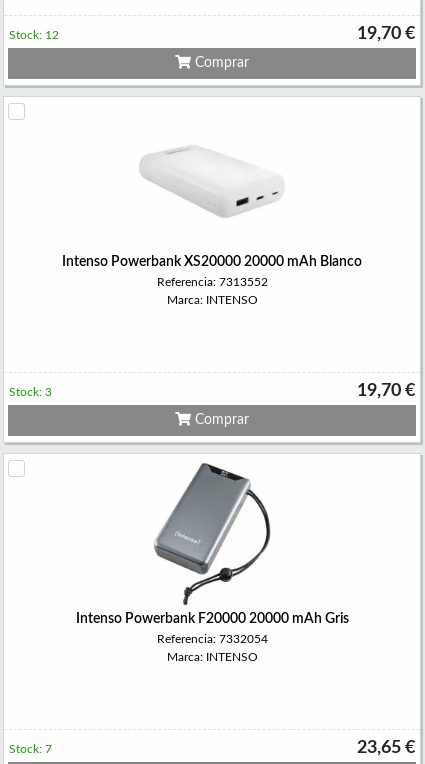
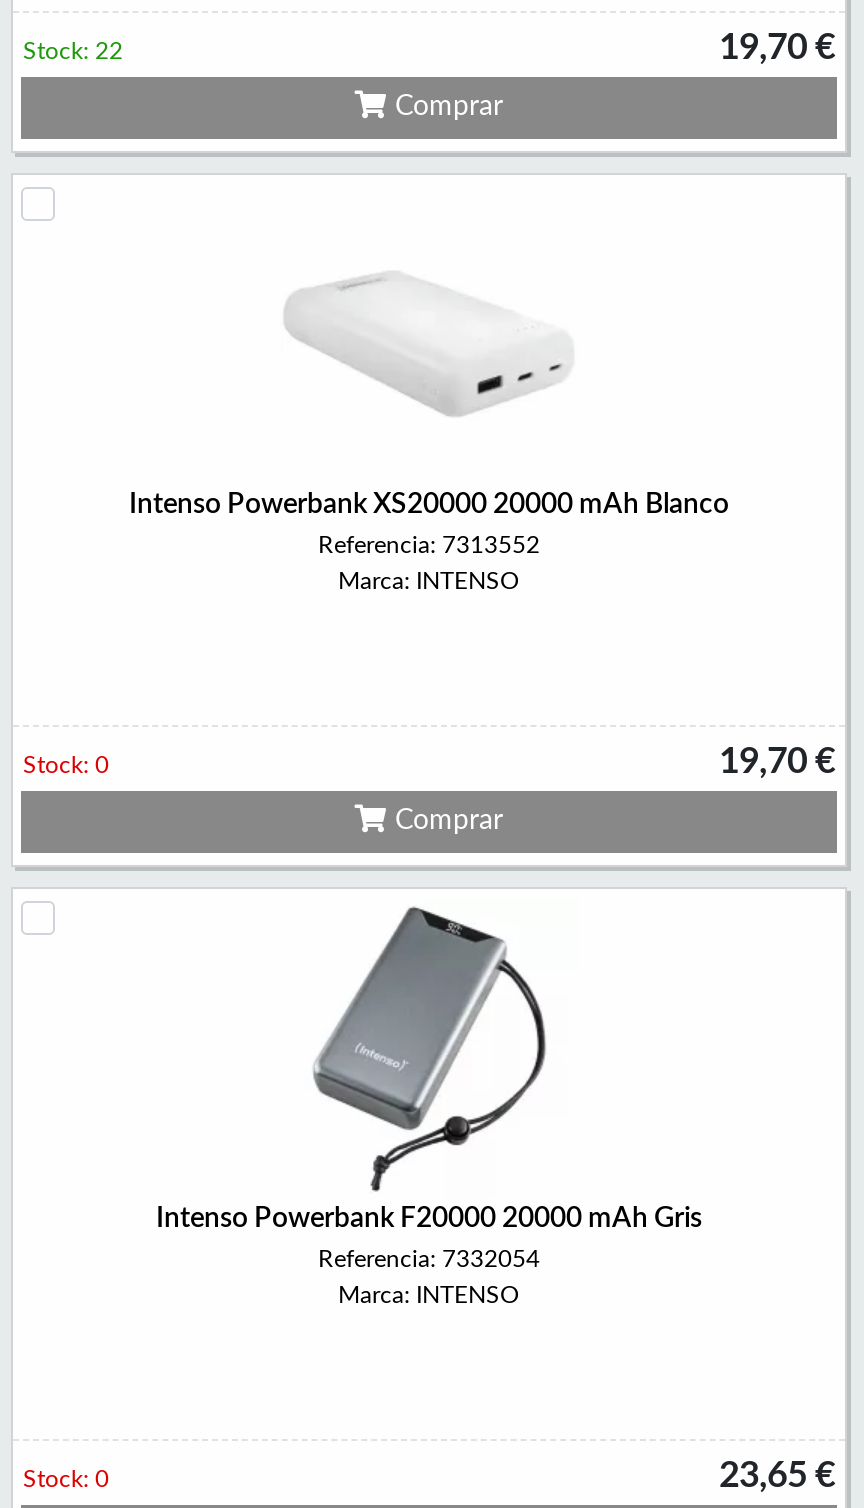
- Stock: 12
+ Stock: 22

- Stock: 3
+ Stock: 0

- Stock: 7
+ Stock: 0
